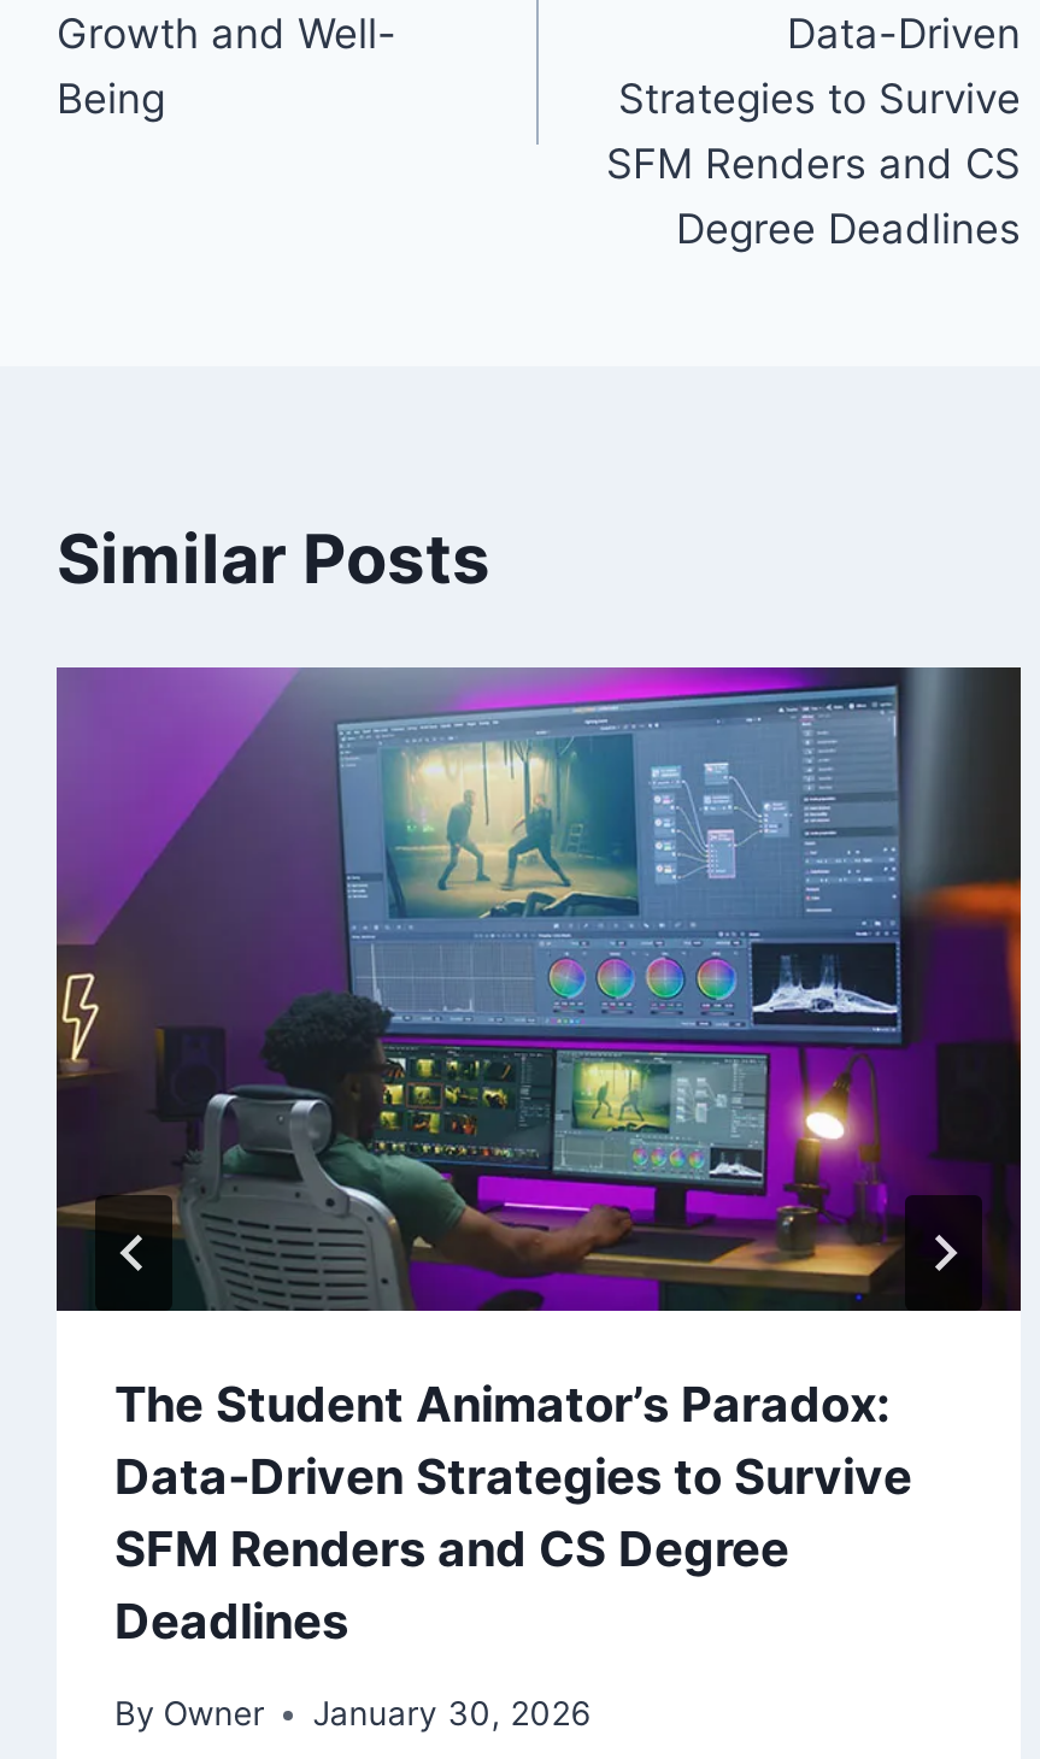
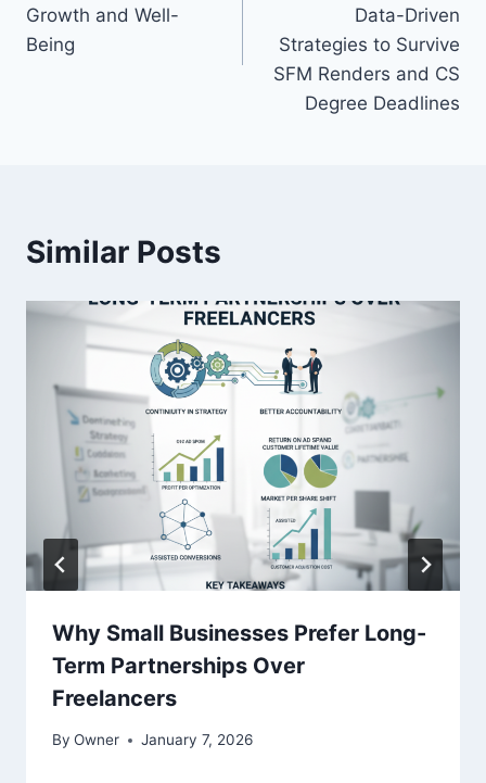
- [image]
- The Student Animator’s Paradox:
- Data-Driven Strategies to Survive
- SFM Renders and CS Degree
- Deadlines
+ [image]
+ Why Small Businesses Prefer Long-
+ Term Partnerships Over
+ Freelancers

- By Owner January 30, 2026
+ By Owner January 7, 2026
